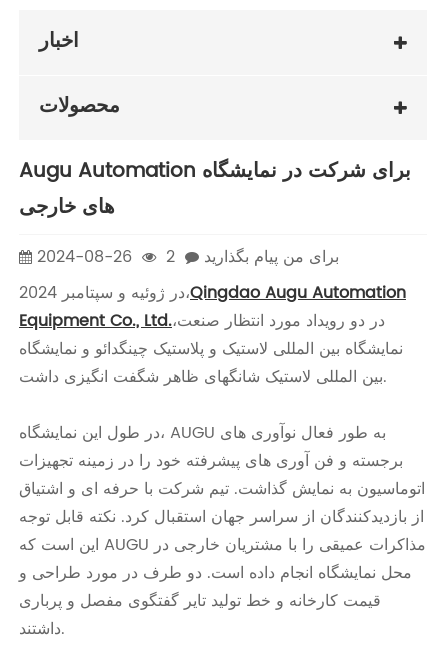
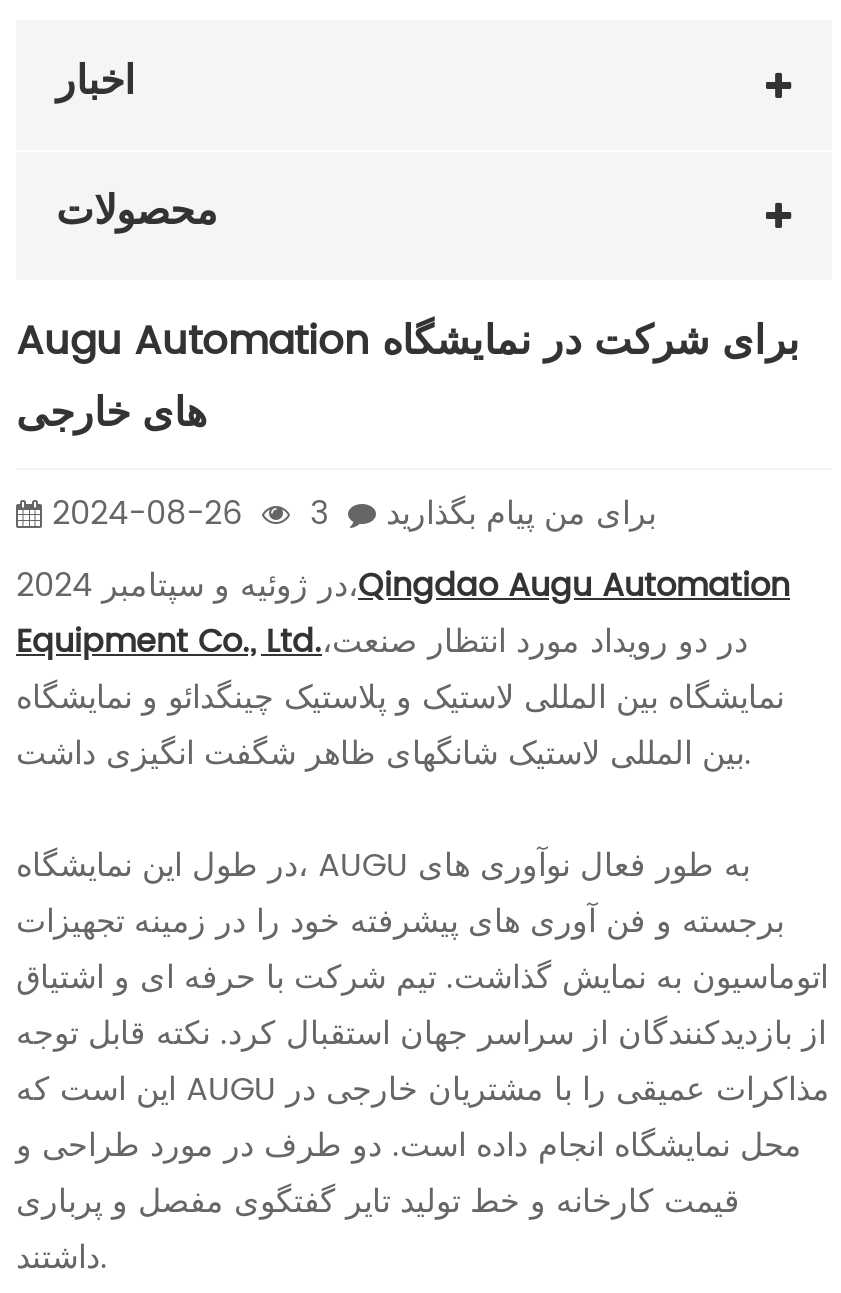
- برای من پیام بگذارید 2 2024-08-26
+ برای من پیام بگذارید 3 2024-08-26
